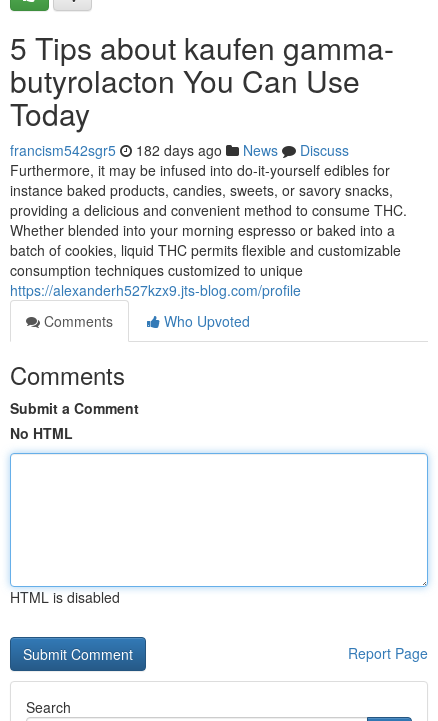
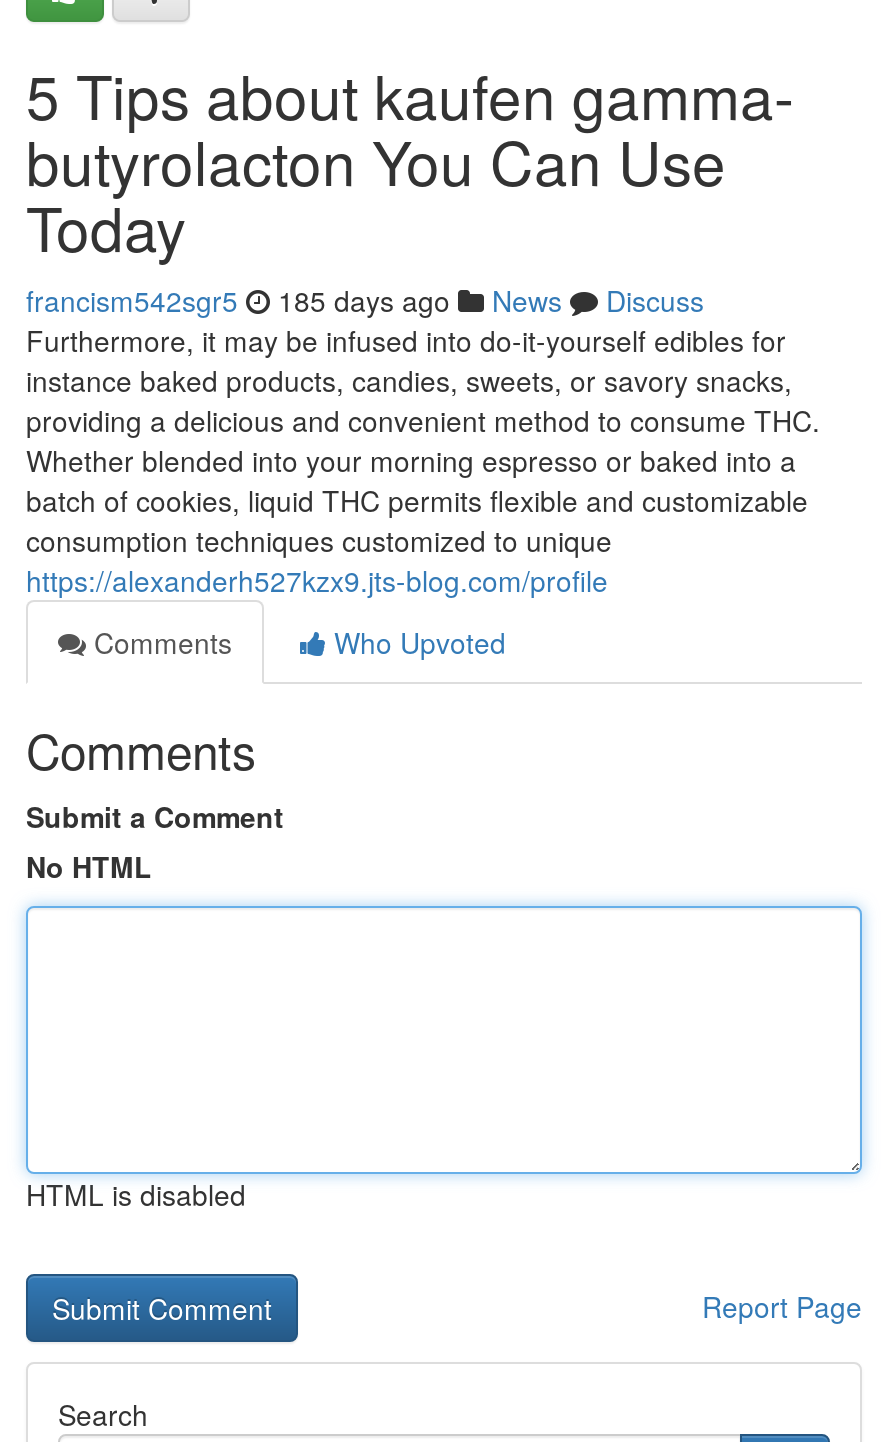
- francism542sgr5 182 days ago News Discuss
+ francism542sgr5 185 days ago News Discuss
